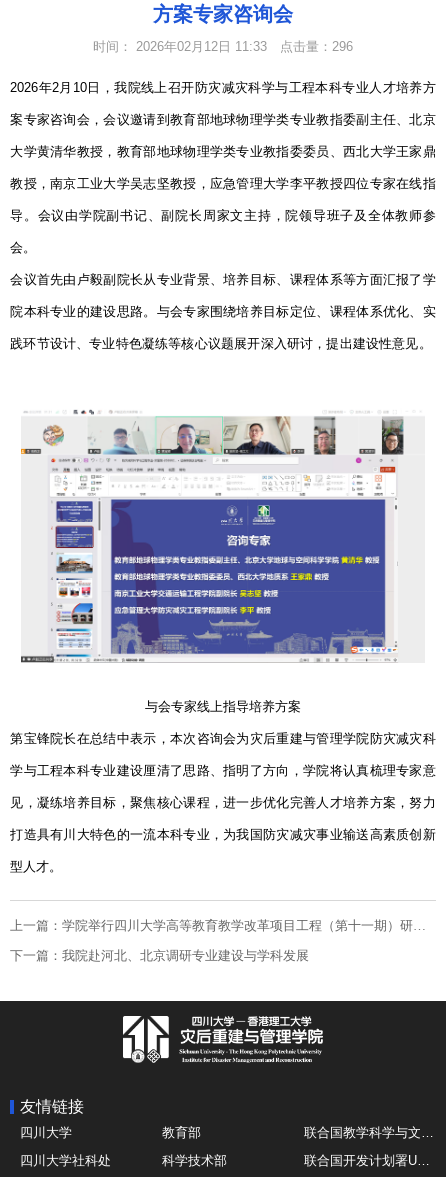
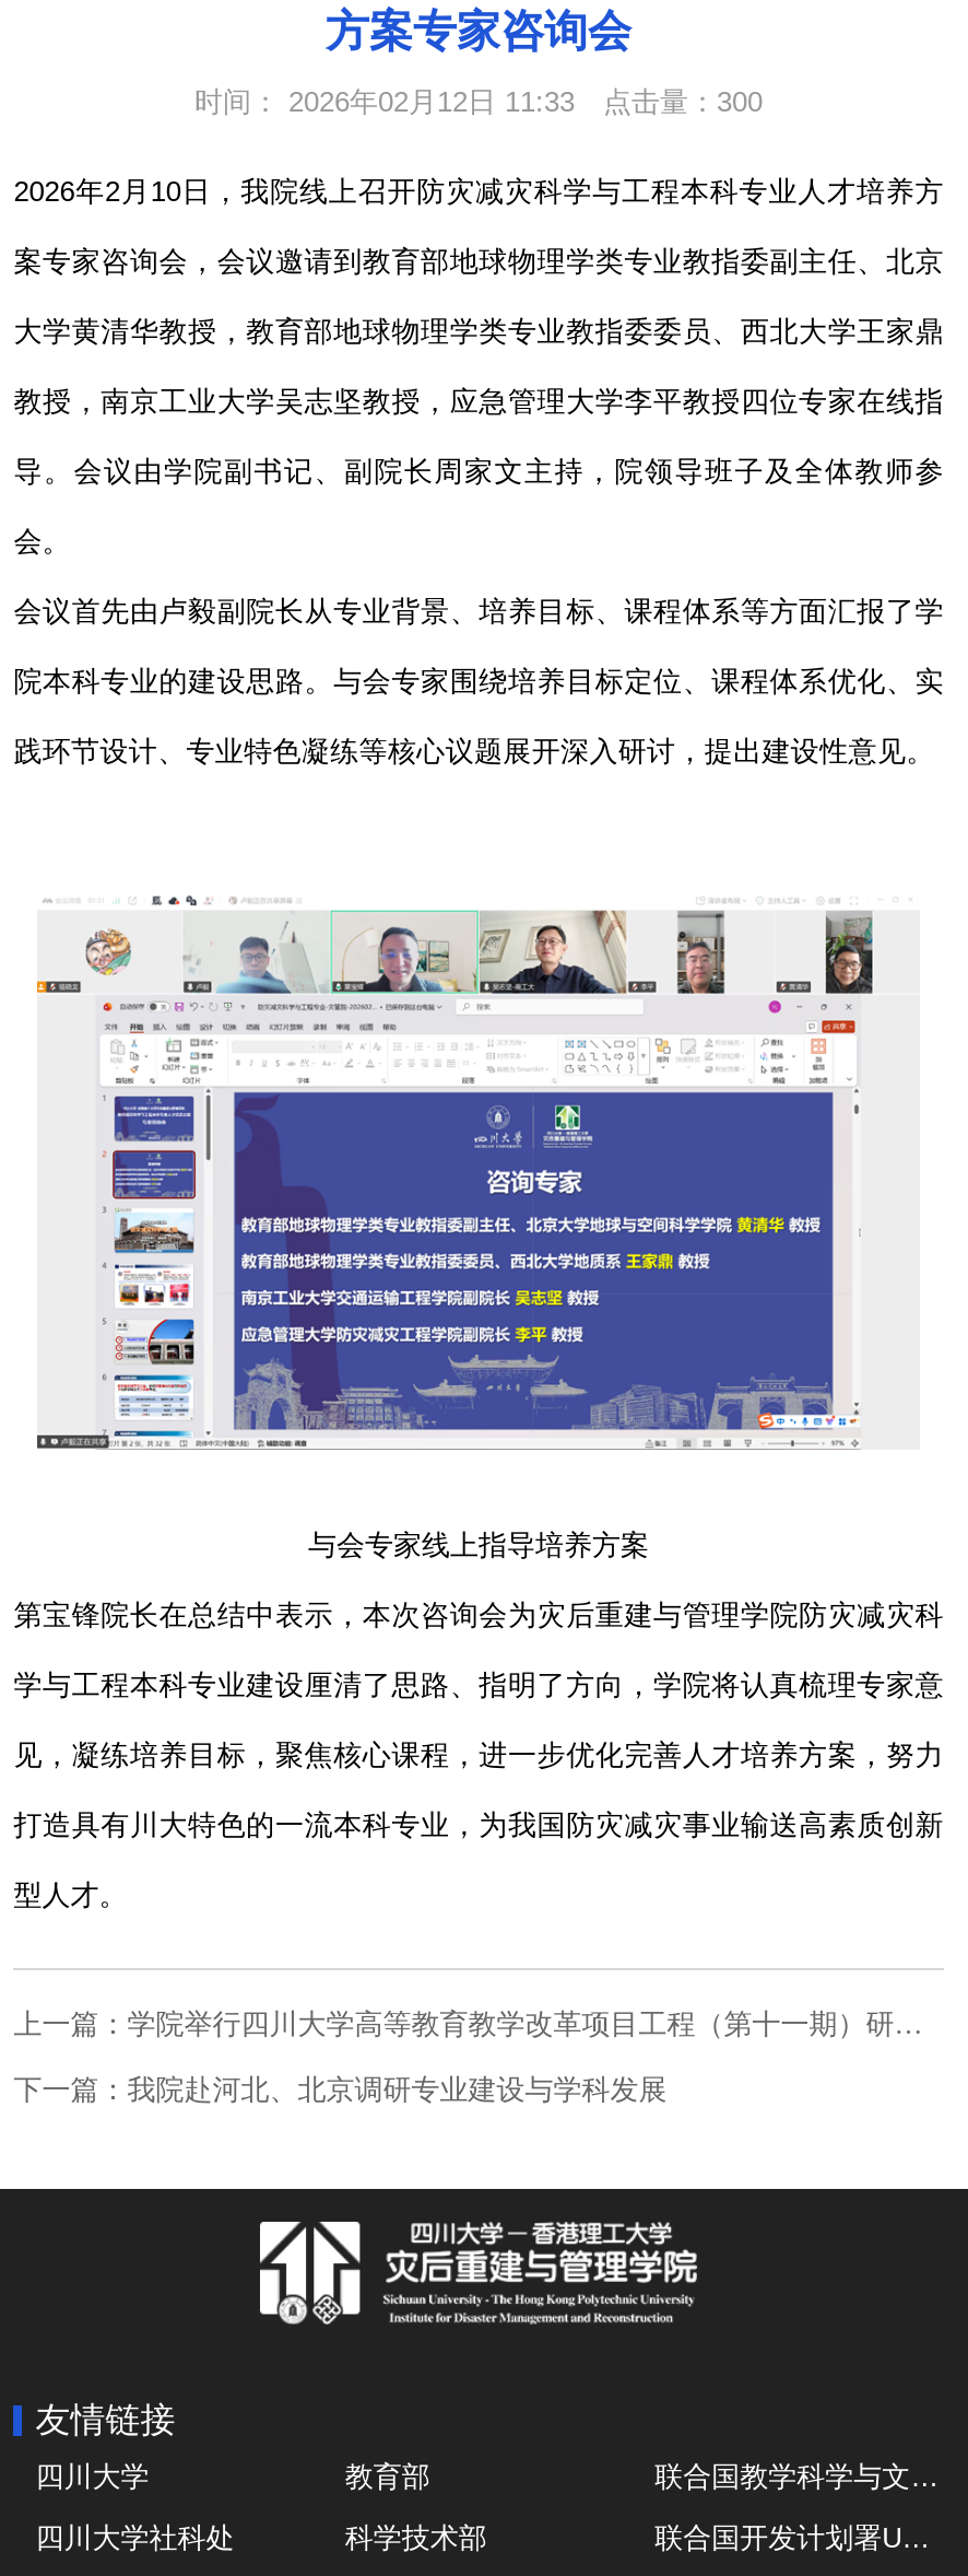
- 时间： 2026年02月12日 11:33 点击量：296
+ 时间： 2026年02月12日 11:33 点击量：300
